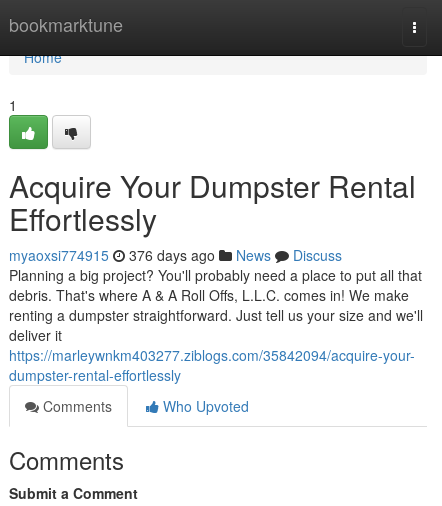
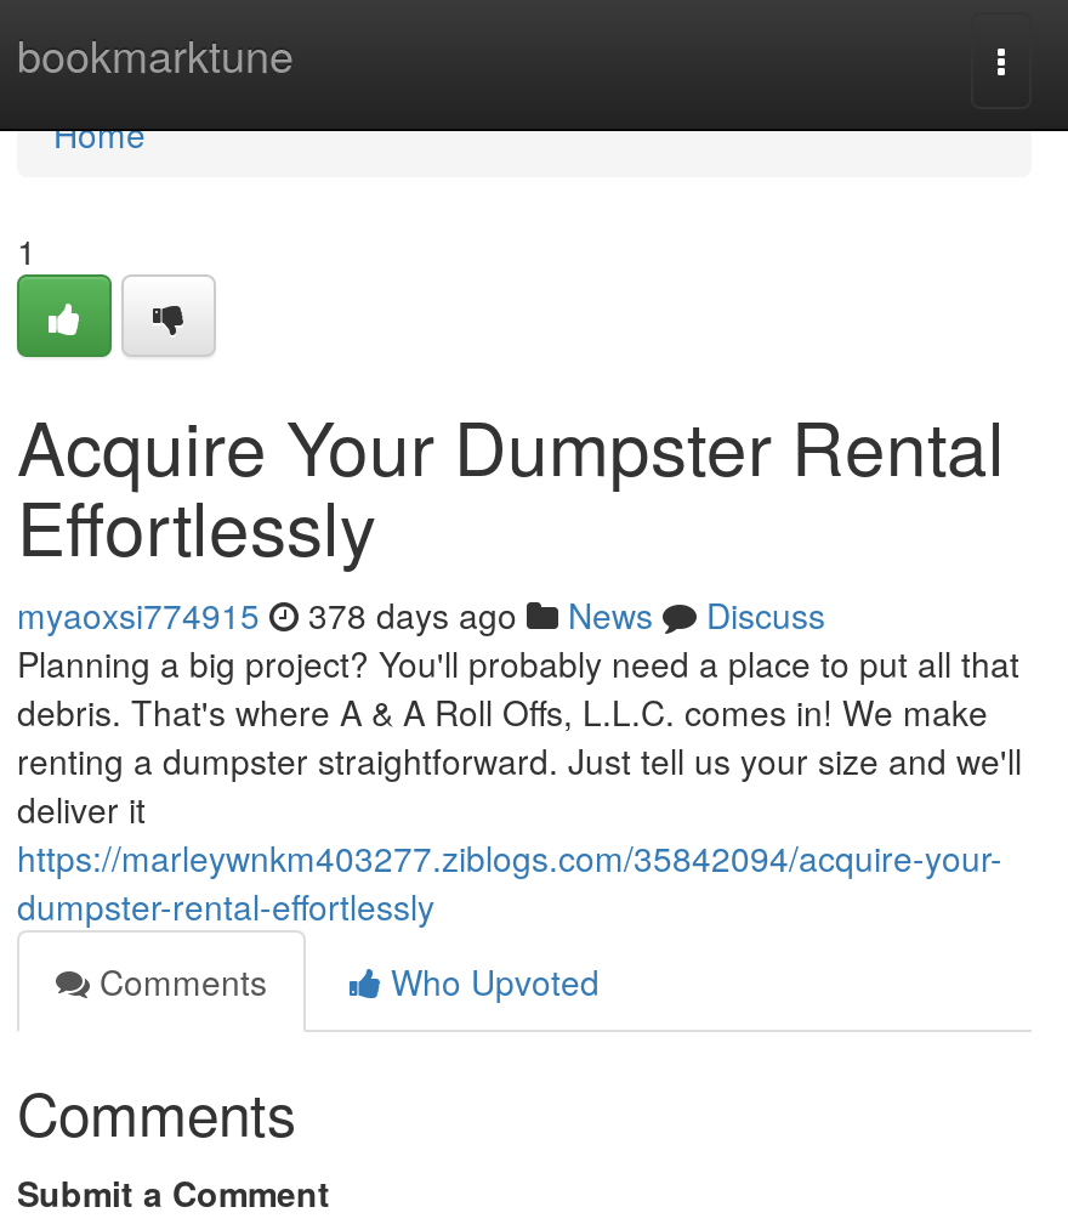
- myaoxsi774915 376 days ago News Discuss
+ myaoxsi774915 378 days ago News Discuss
